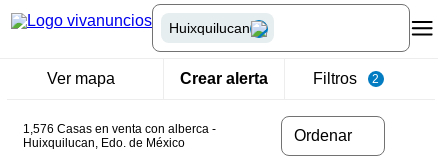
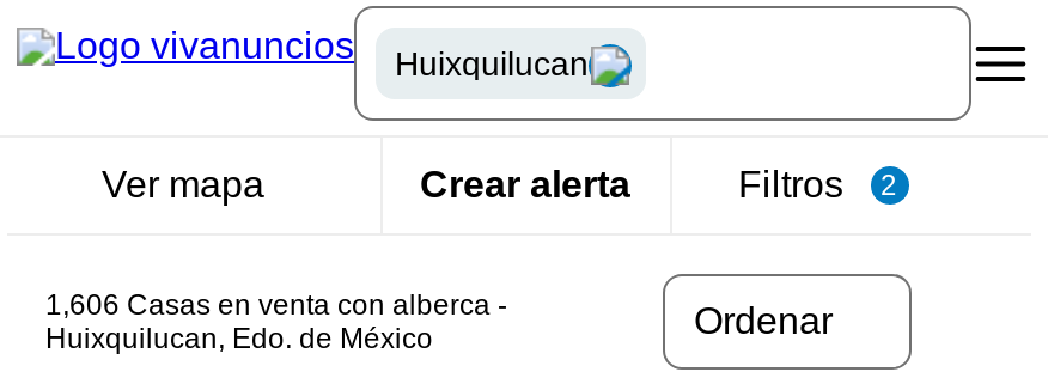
- 1,576 Casas en venta con alberca -
+ 1,606 Casas en venta con alberca -
